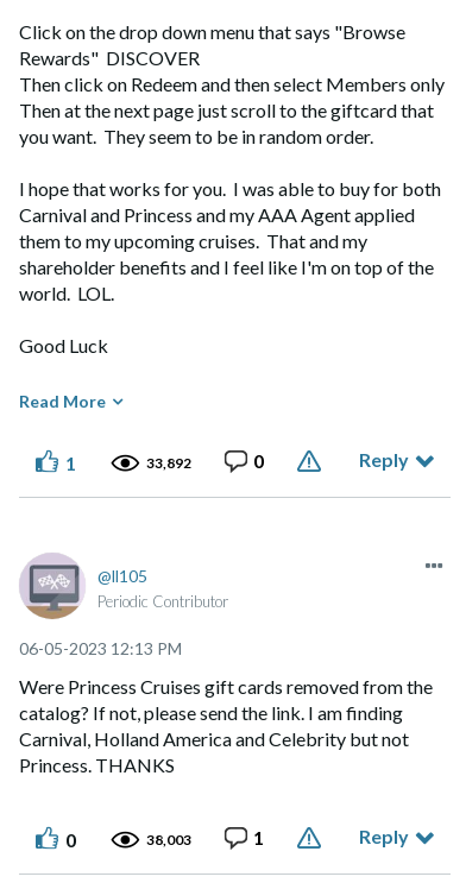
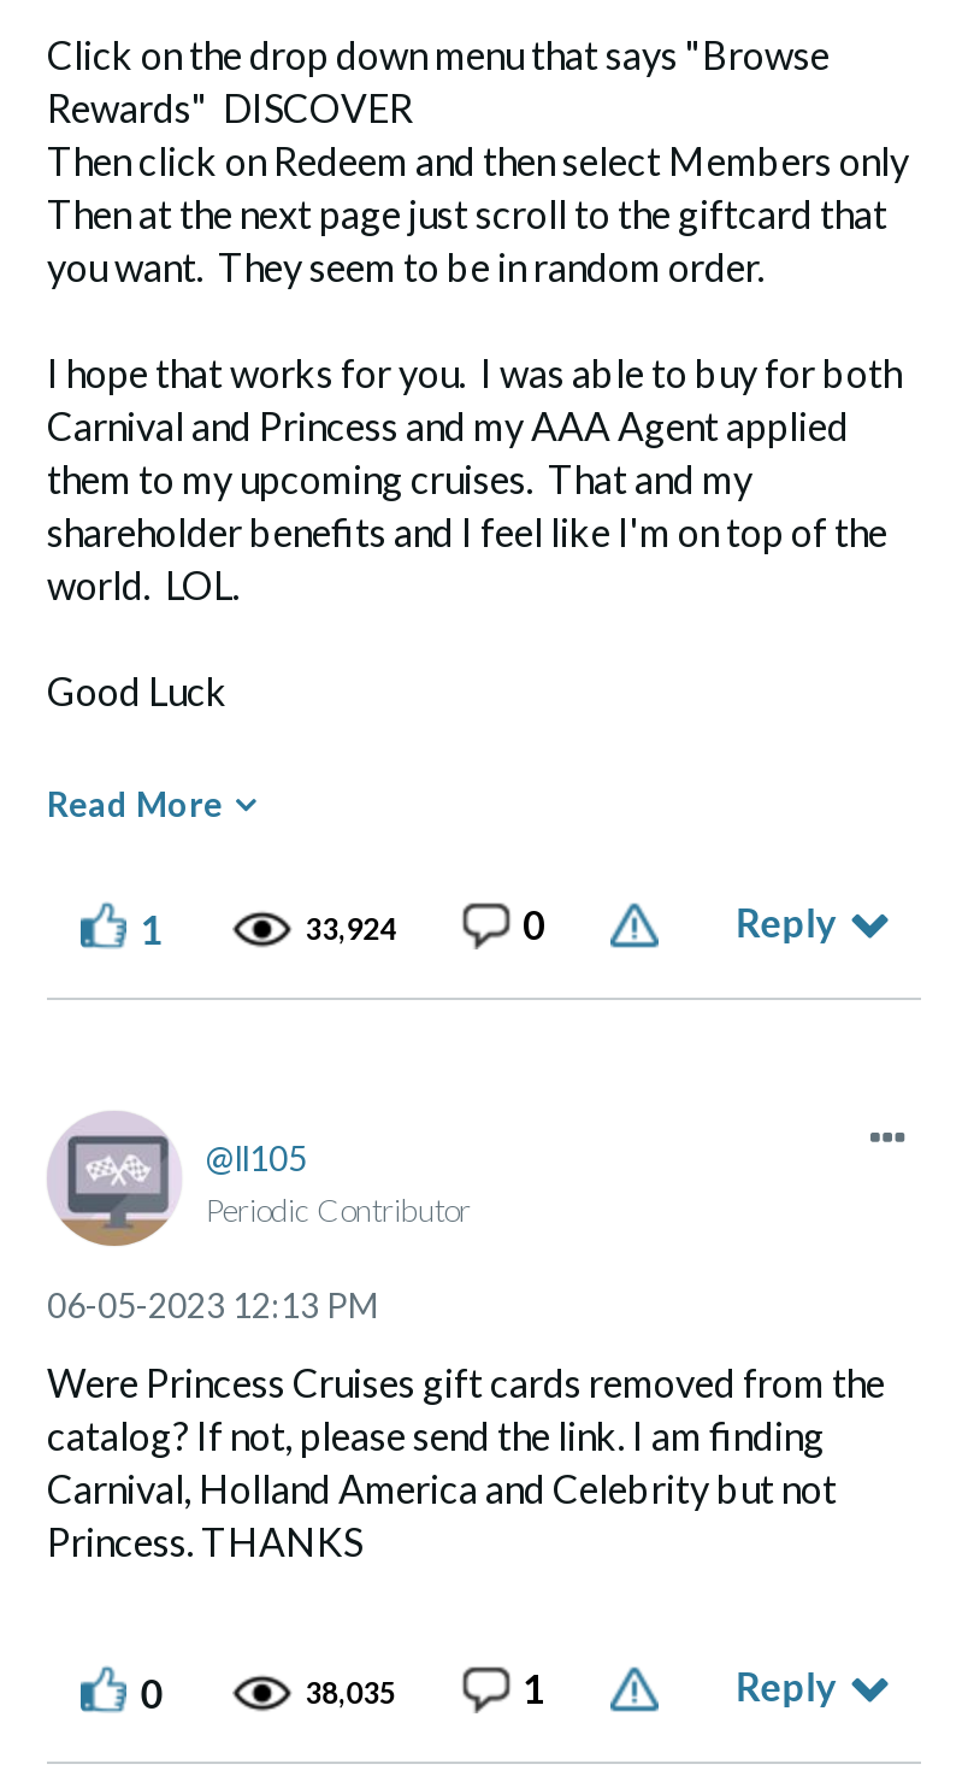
- 33,892
+ 33,924

- 38,003
+ 38,035
